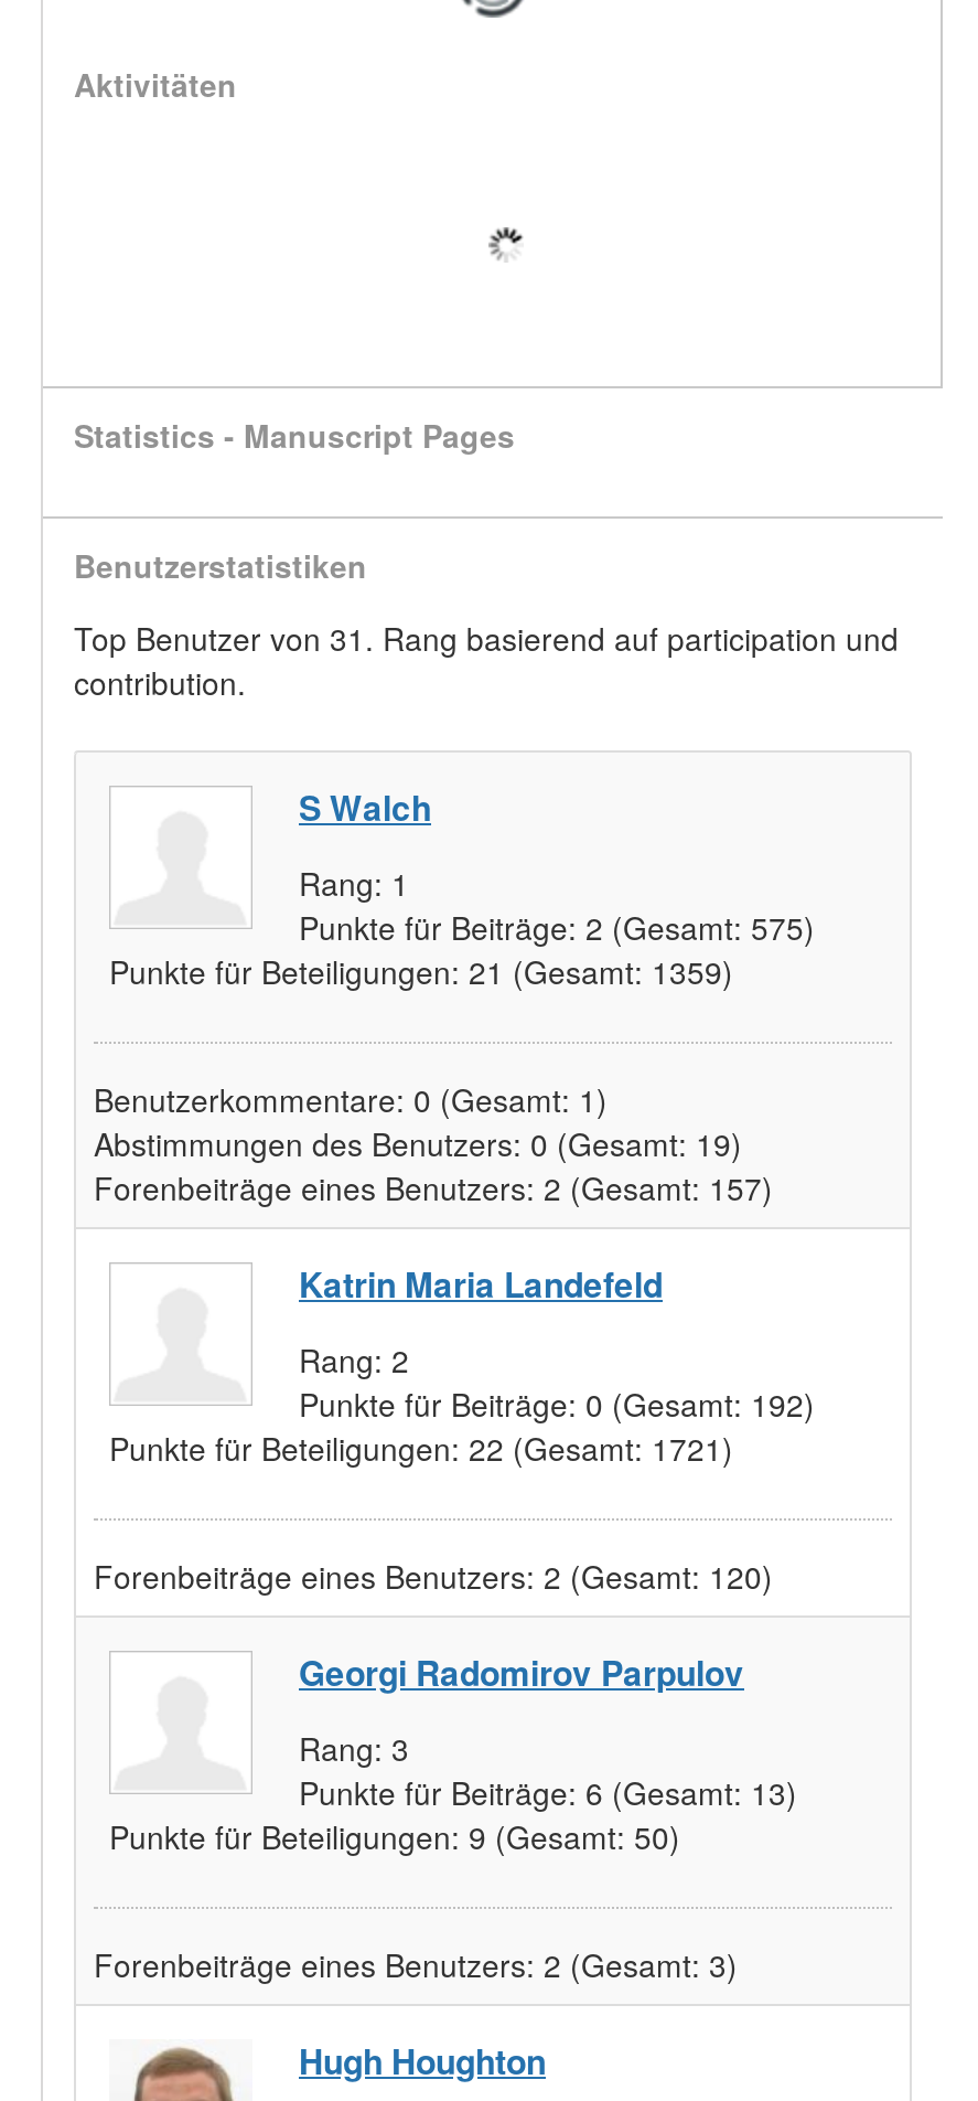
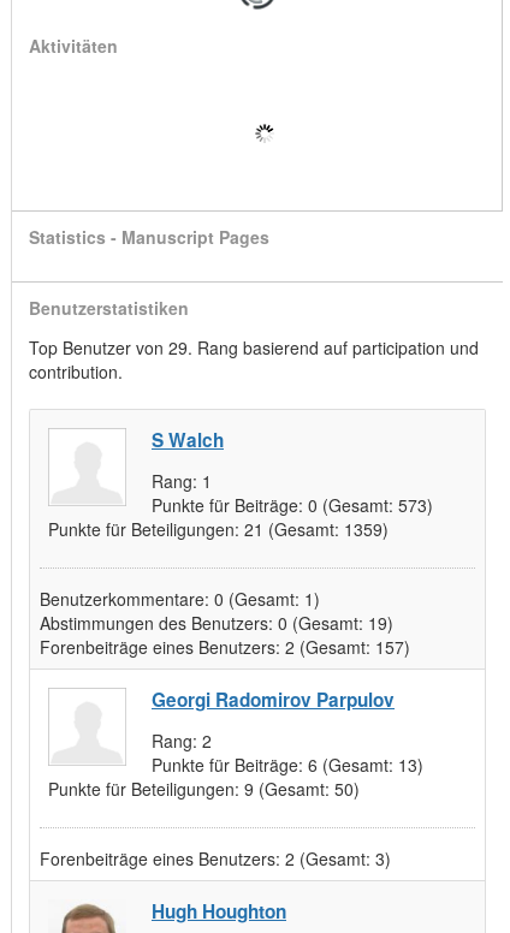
- Top Benutzer von 31. Rang basierend auf participation und
+ Top Benutzer von 29. Rang basierend auf participation und

- Punkte für Beiträge: 2 (Gesamt: 575)
+ Punkte für Beiträge: 0 (Gesamt: 573)

- Katrin Maria Landefeld
- Rang: 2
- Punkte für Beiträge: 0 (Gesamt: 192)
- Punkte für Beteiligungen: 22 (Gesamt: 1721)
- Forenbeiträge eines Benutzers: 2 (Gesamt: 120)

- Rang: 3
+ Rang: 2
